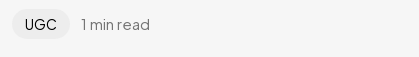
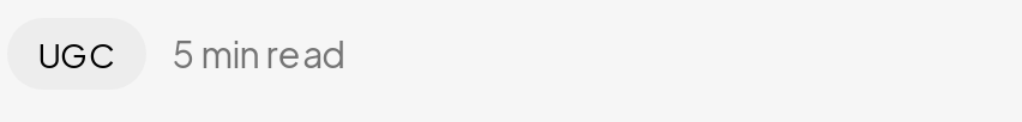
- UGC 1 min read
+ UGC 5 min read
